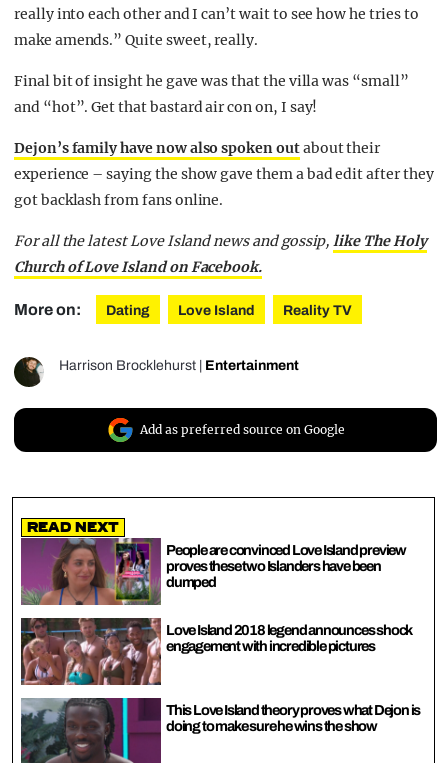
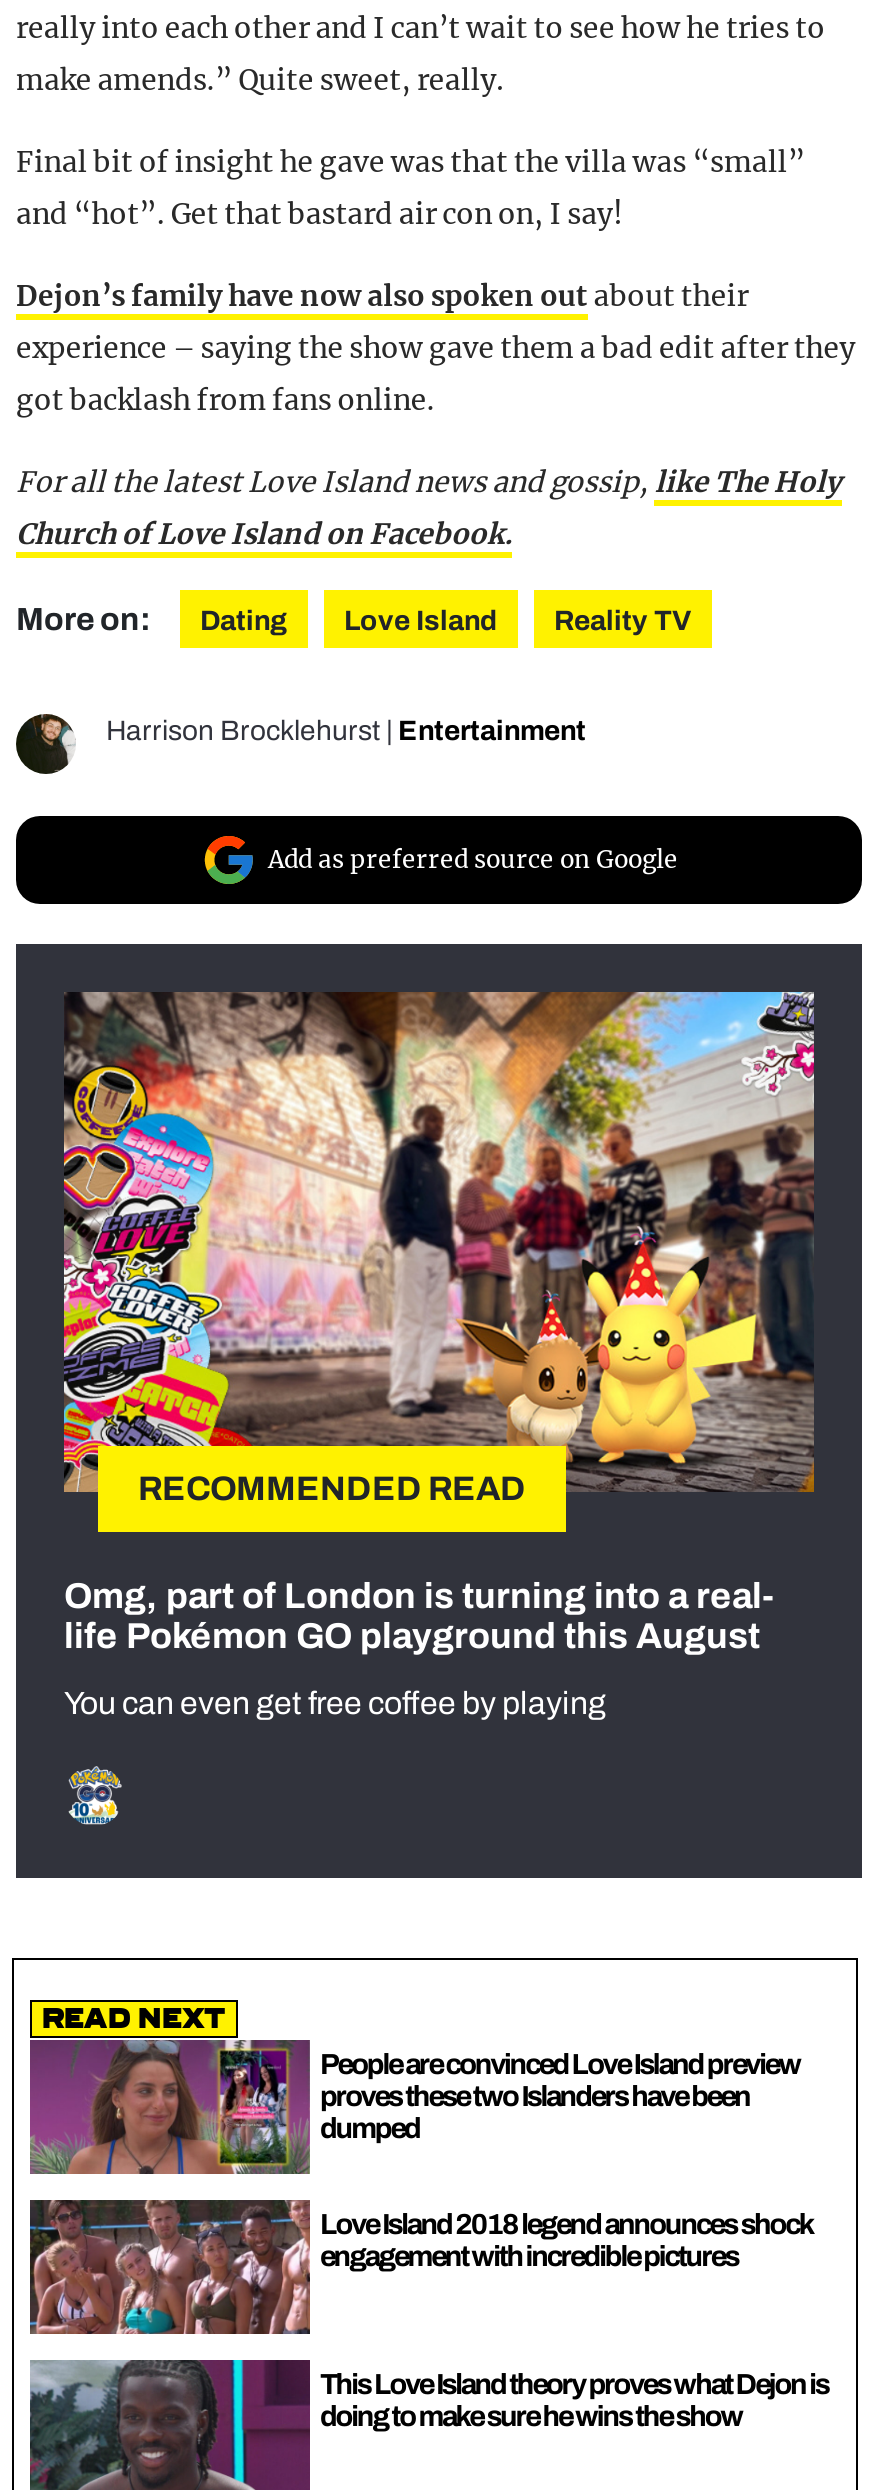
+ [image]
+ RECOMMENDED READ
+ Omg, part of London is turning into a real-
+ life Pokémon GO playground this August
+ You can even get free coffee by playing
